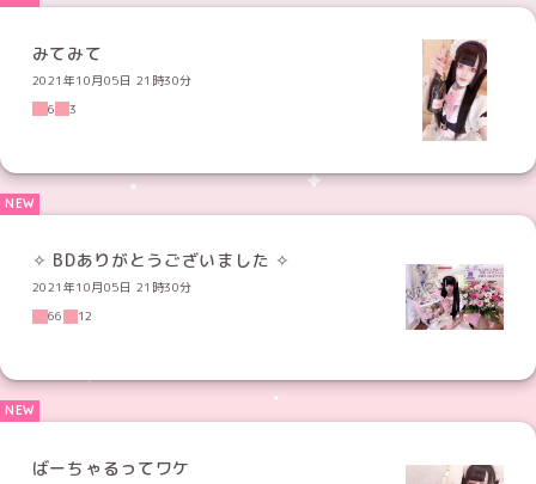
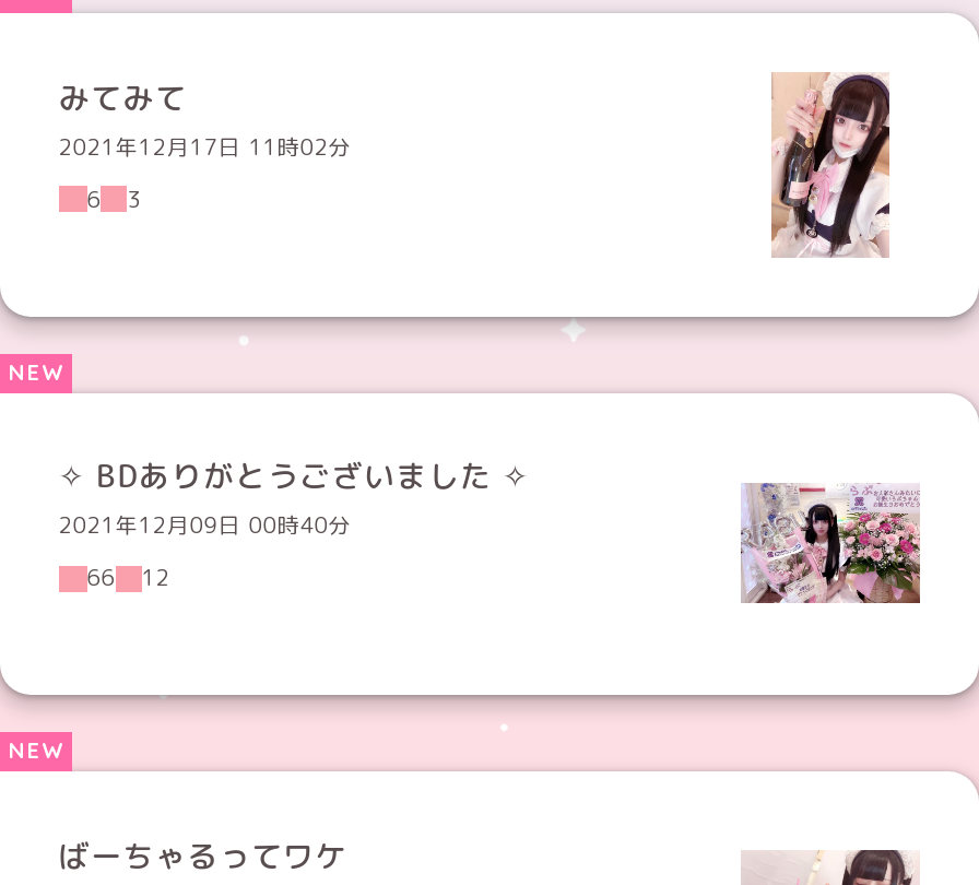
- 2021年10月05日 21時30分
+ 2021年12月17日 11時02分

- 2021年10月05日 21時30分
+ 2021年12月09日 00時40分
